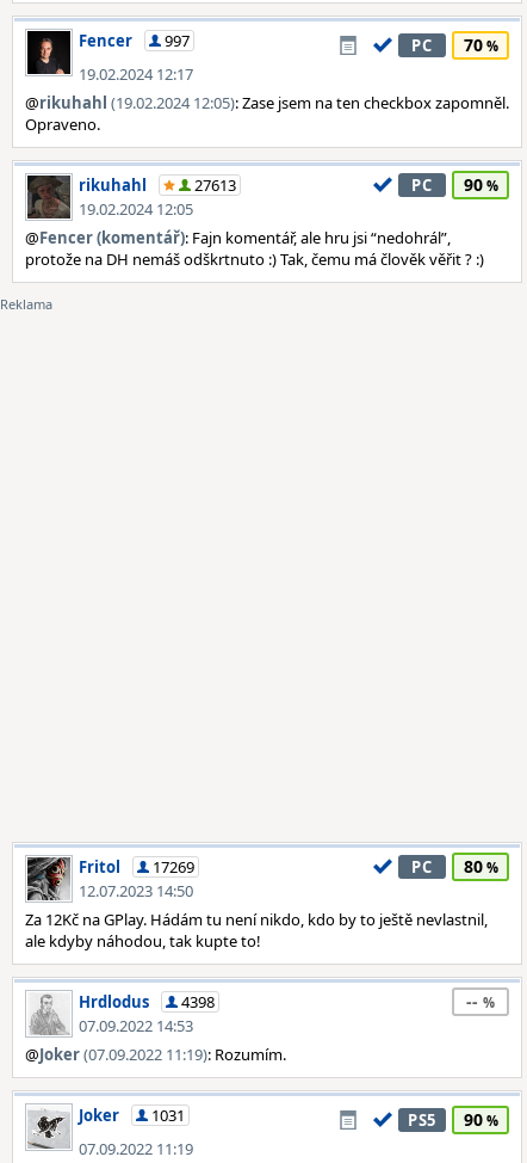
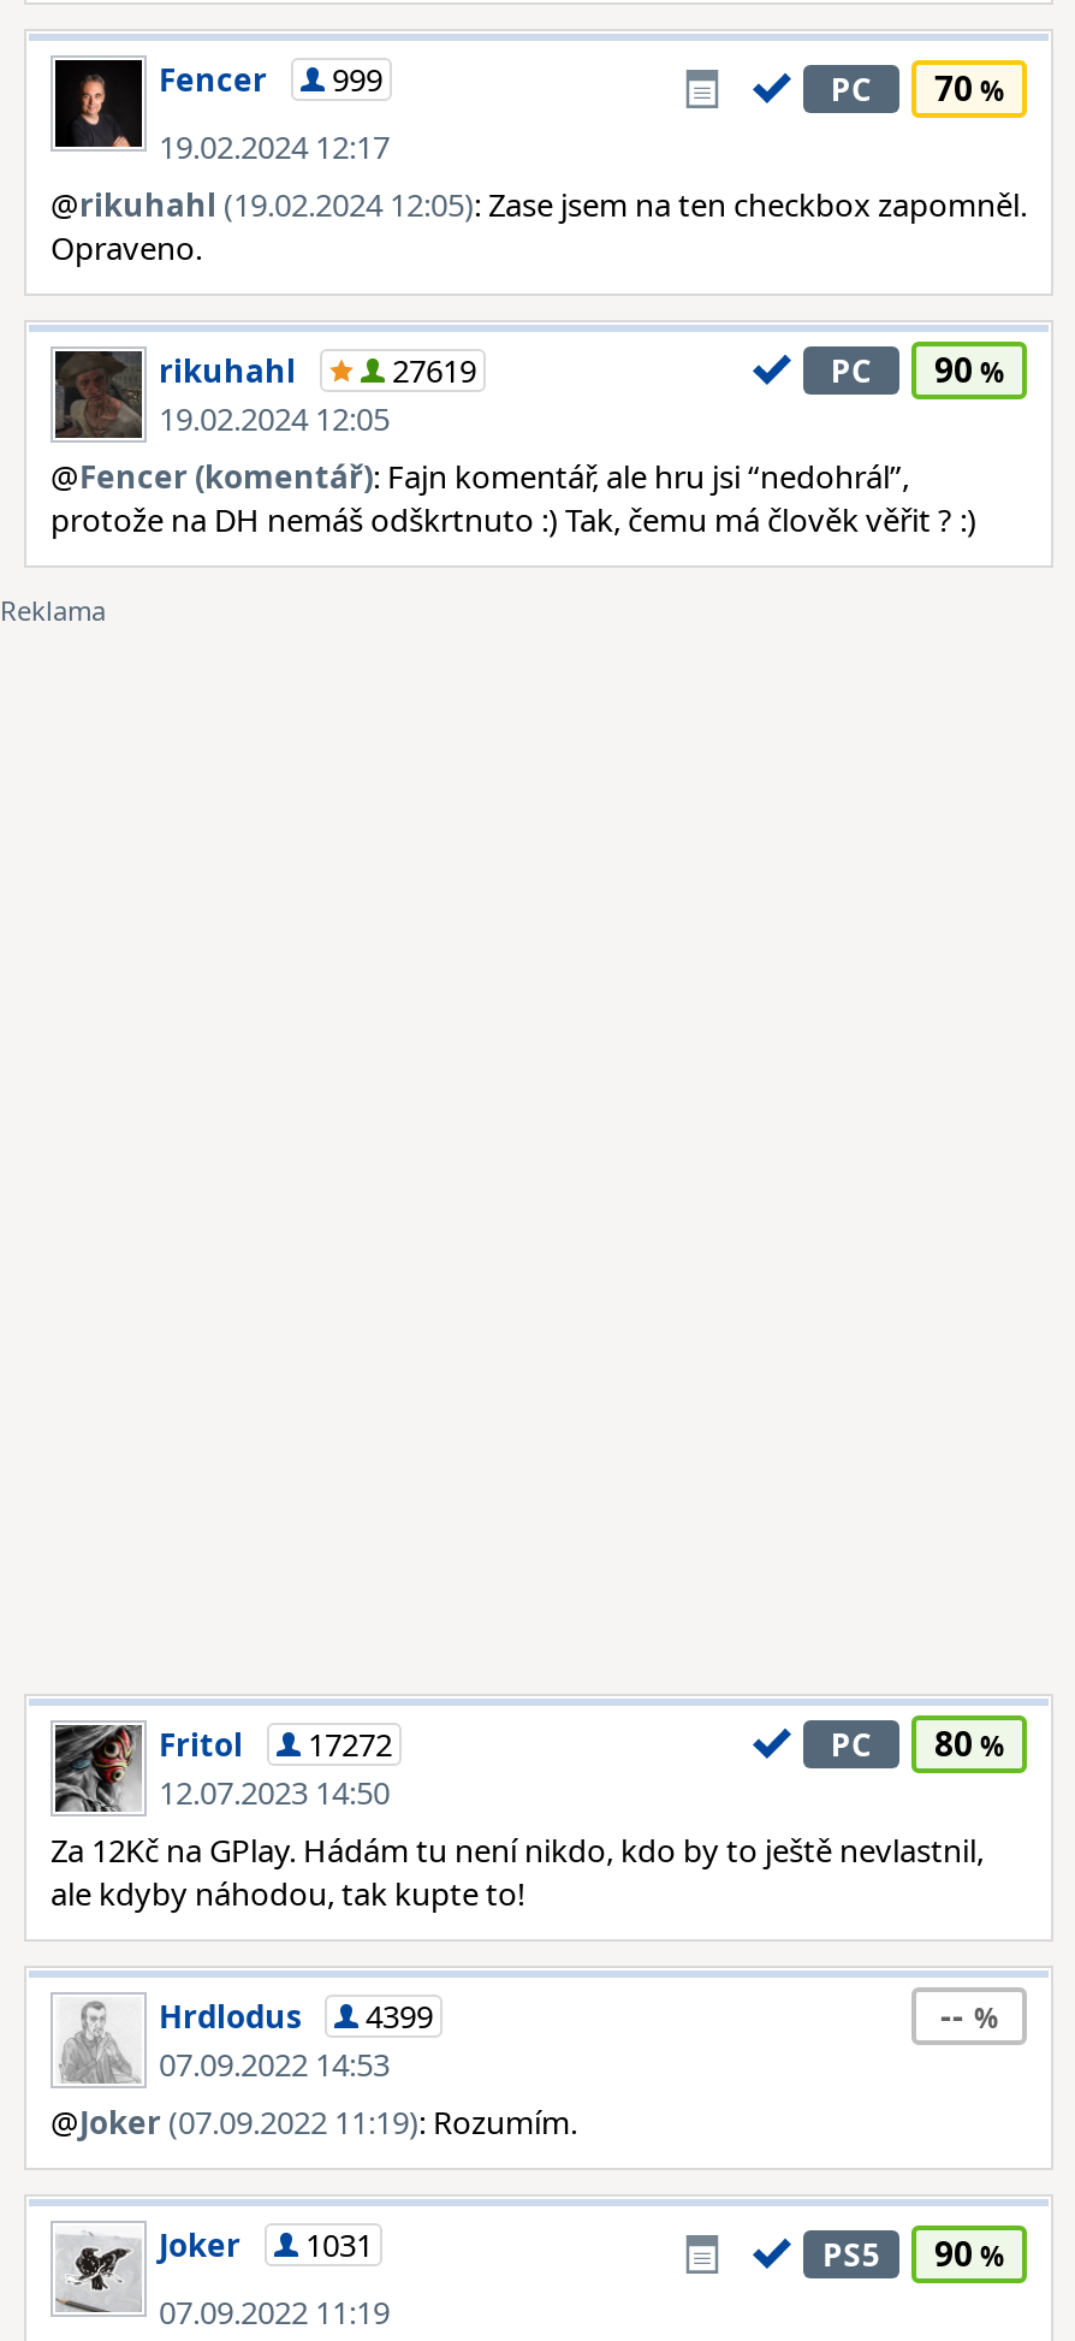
- Fencer 997
+ Fencer 999

- 27613
+ 27619

- Fritol 17269
+ Fritol 17272

- Hrdlodus 4398
+ Hrdlodus 4399
